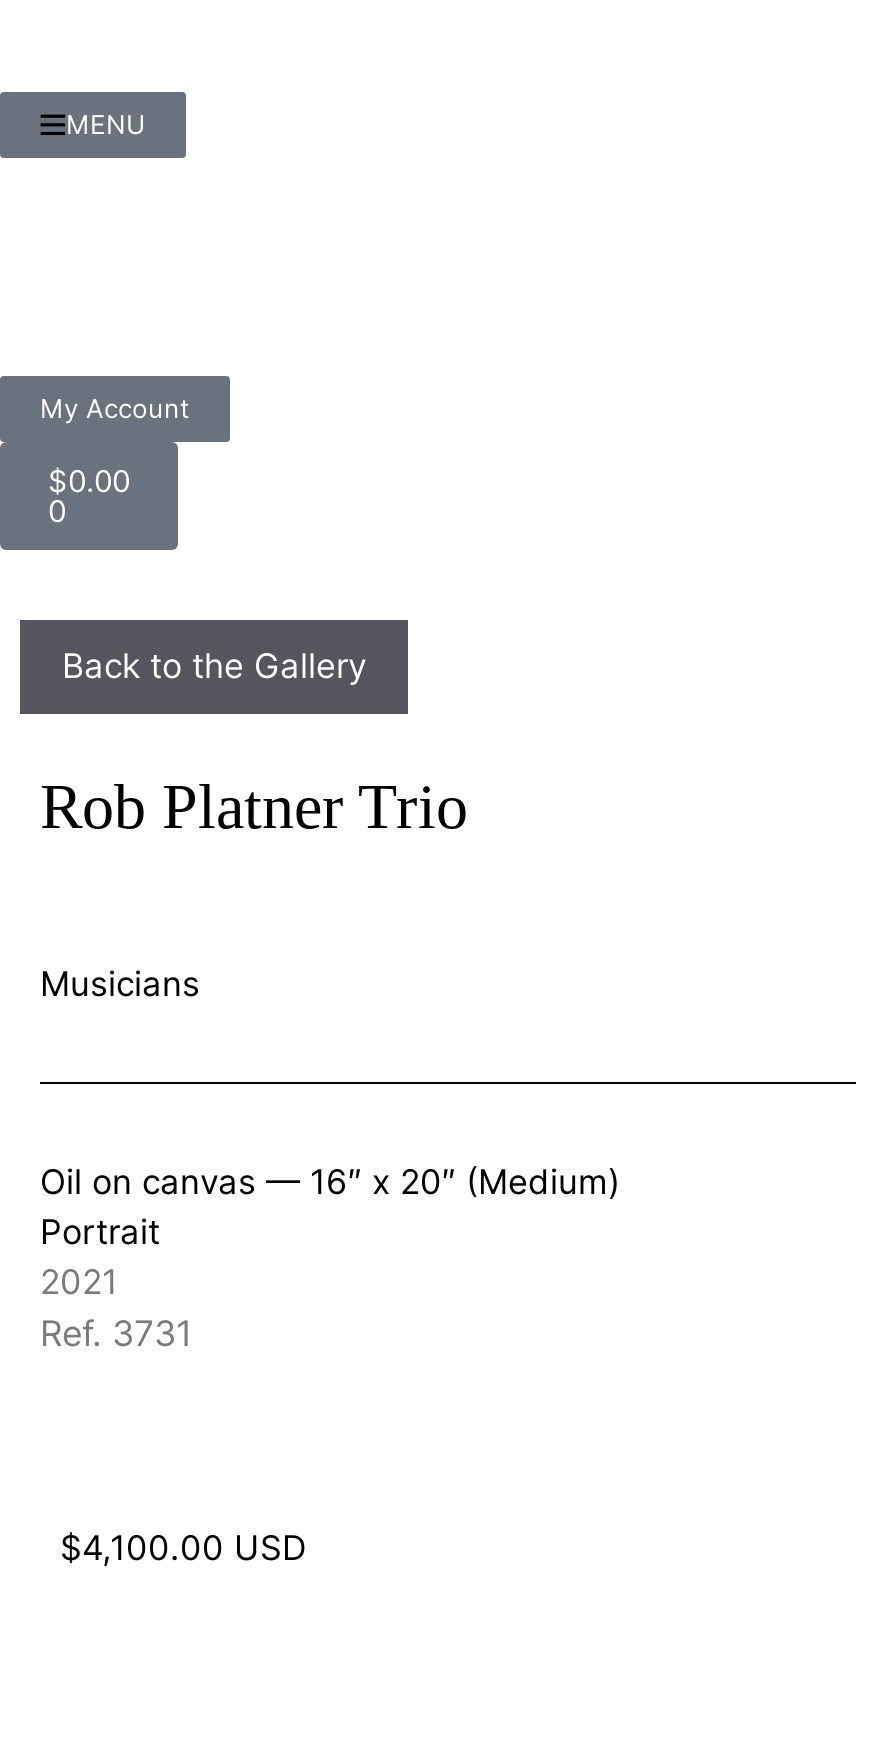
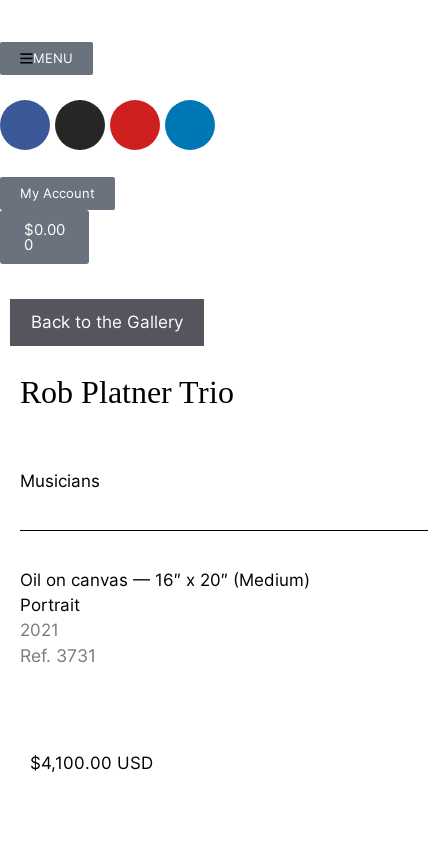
+ [image]
